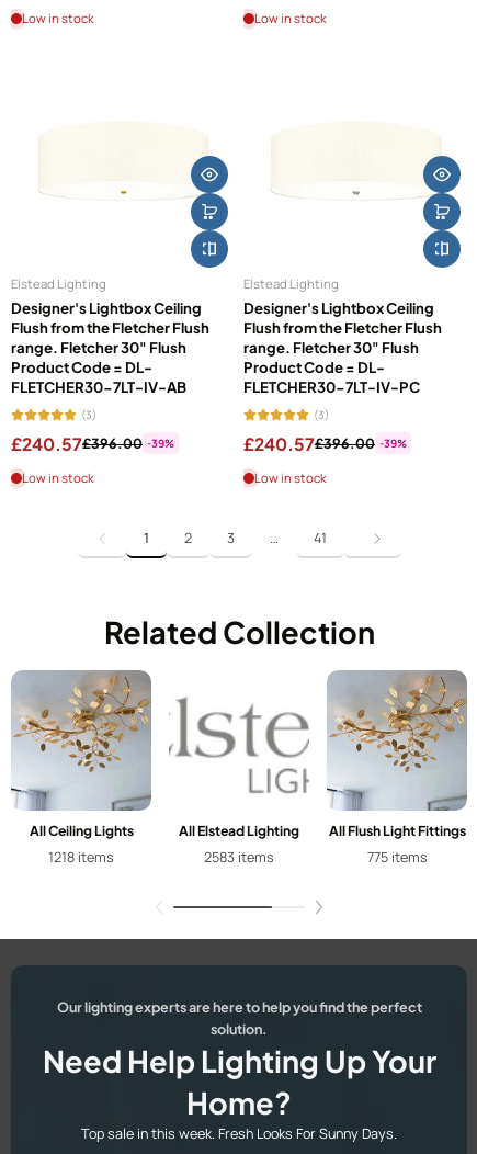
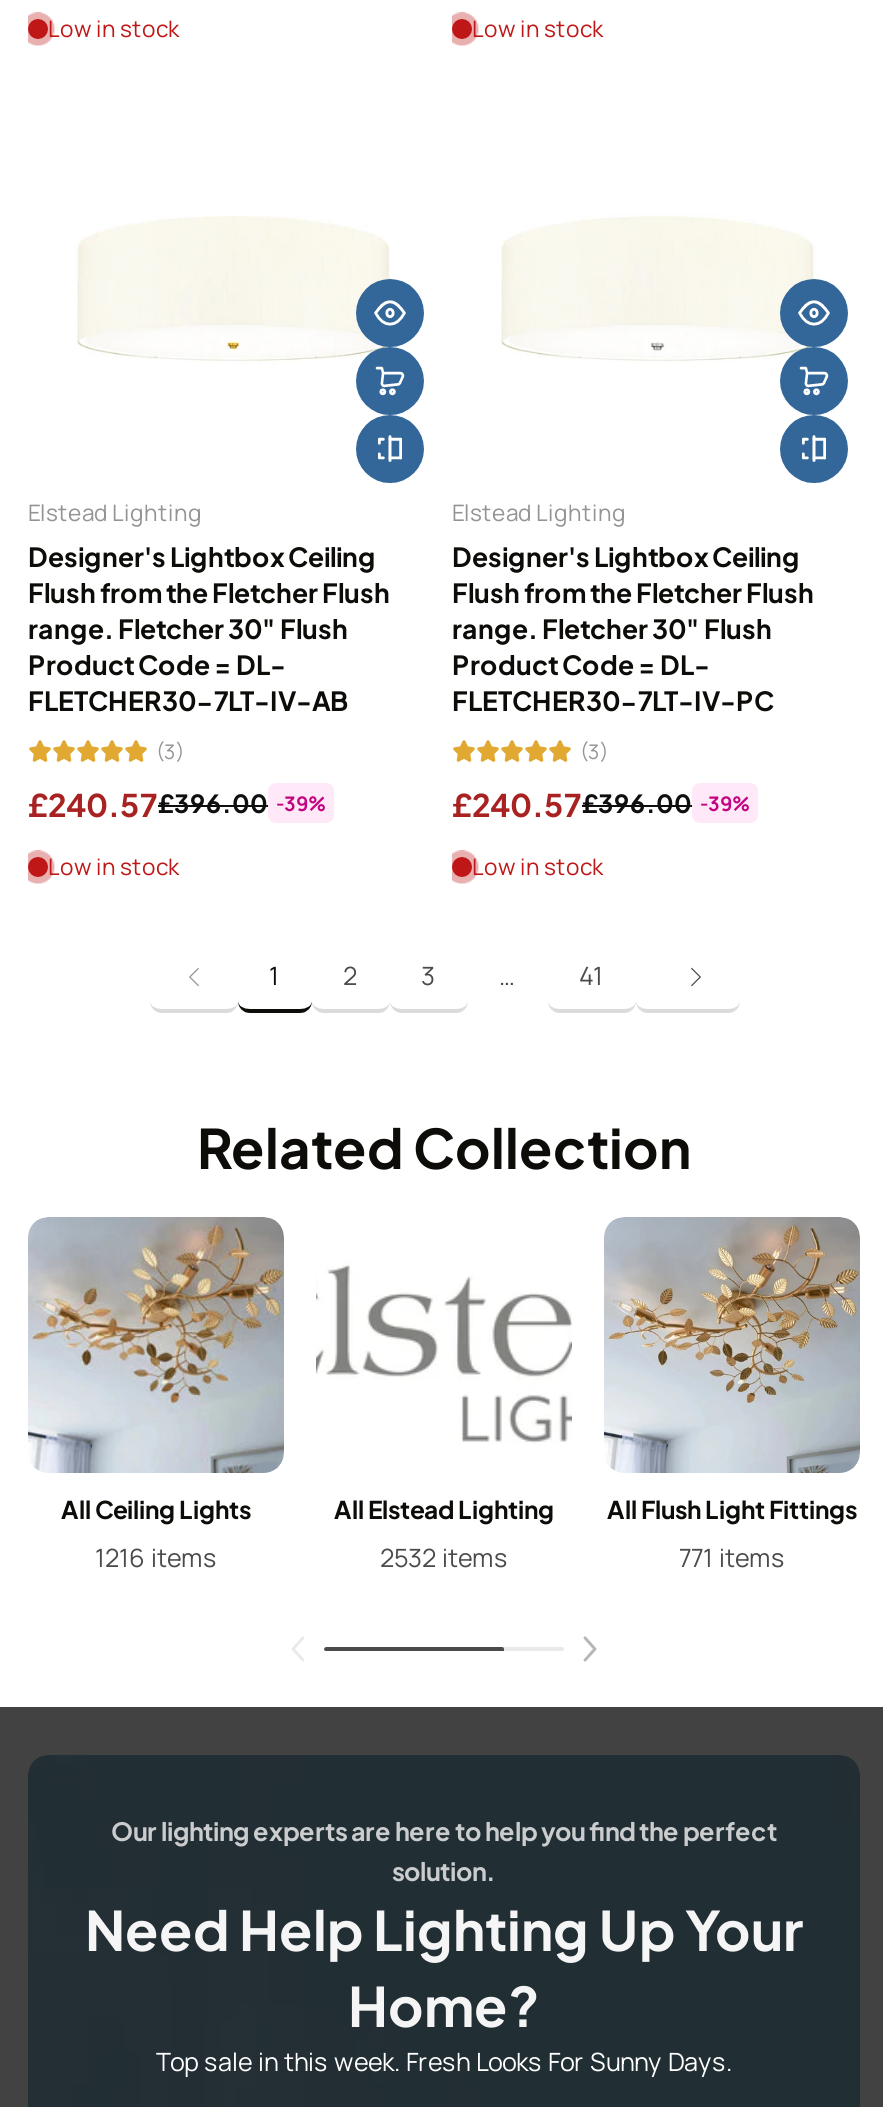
- 1218 items
+ 1216 items

- 2583 items
+ 2532 items

- 775 items
+ 771 items
